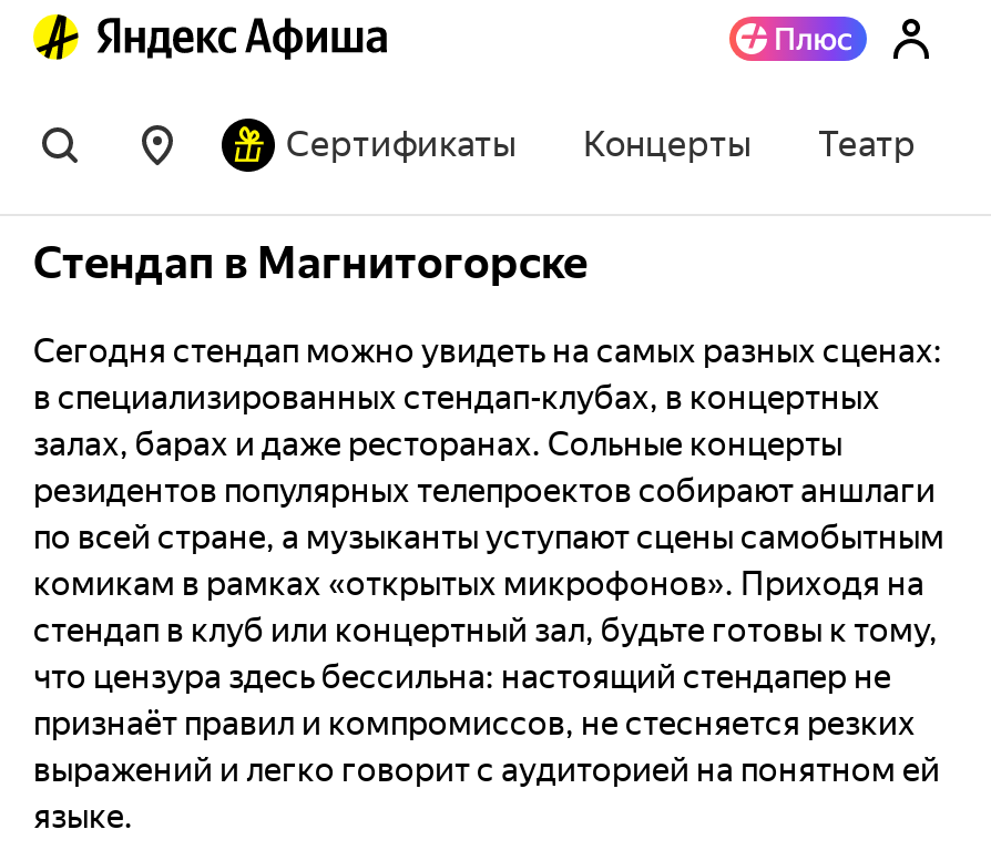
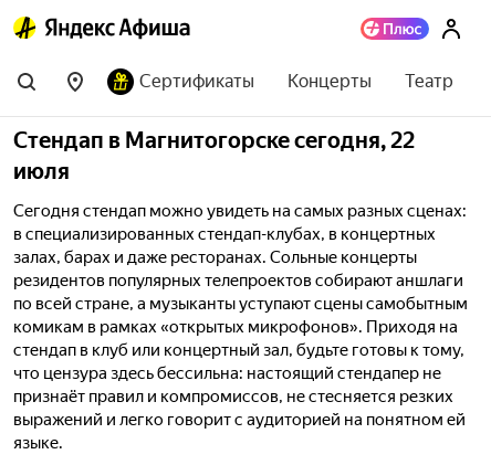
- Стендап в Магнитогорске
+ Стендап в Магнитогорске сегодня, 22
+ июля
